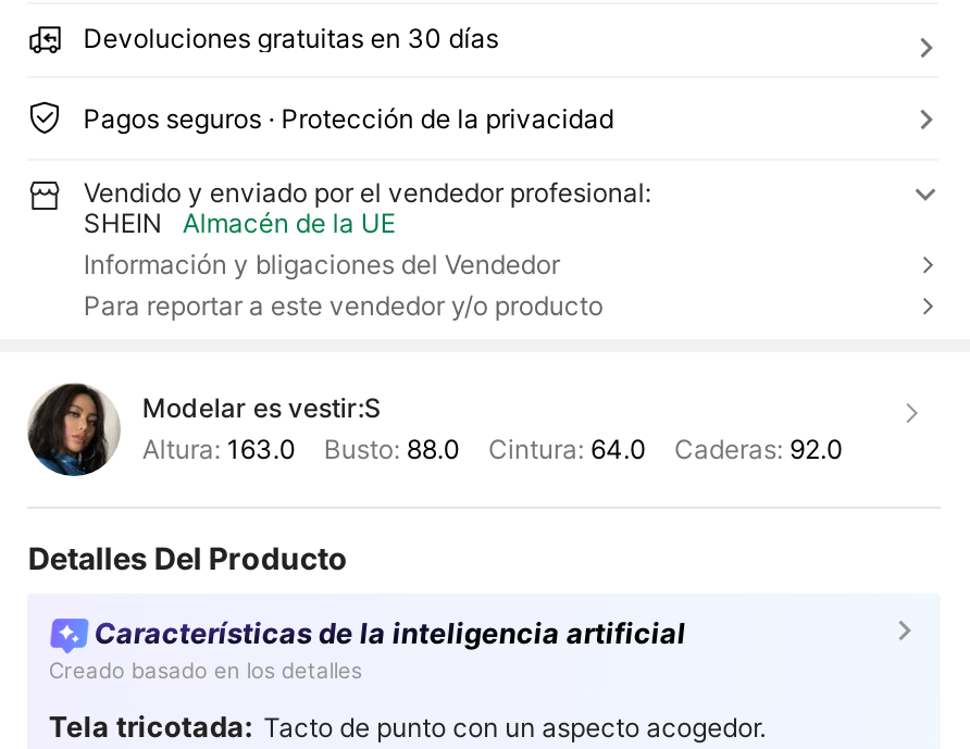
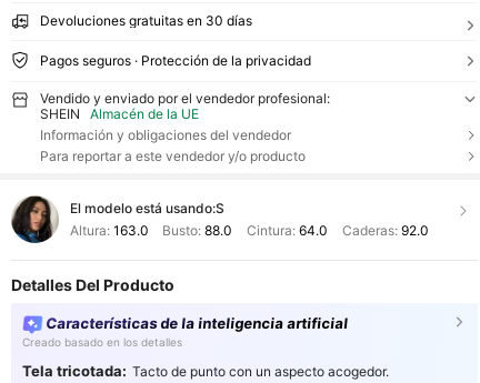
- Información y bligaciones del Vendedor
+ Información y obligaciones del vendedor

- Modelar es vestir:S
+ El modelo está usando:S
